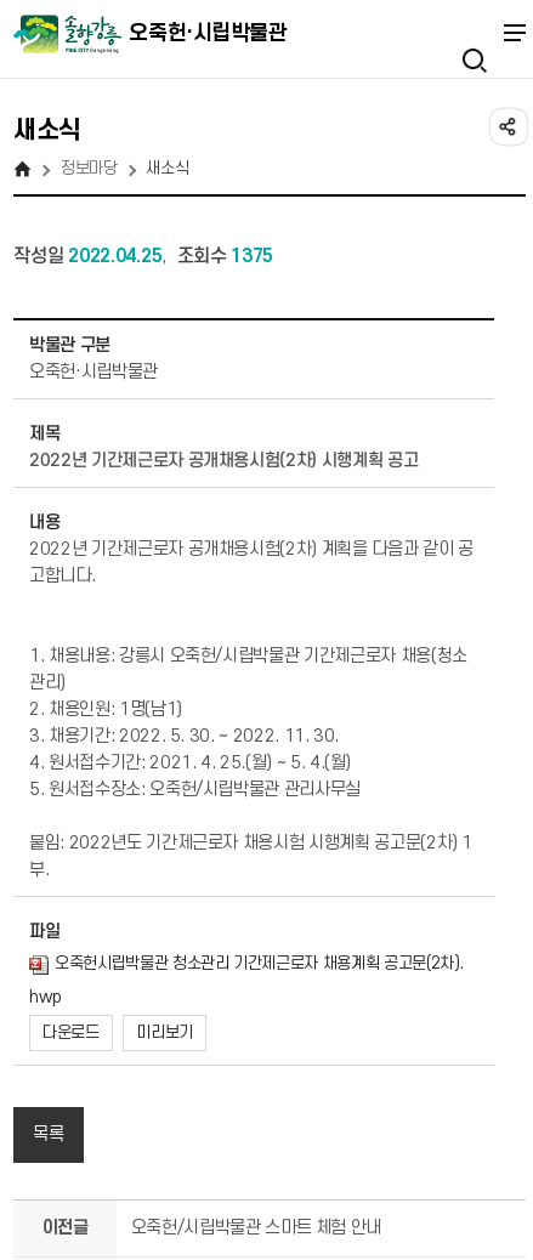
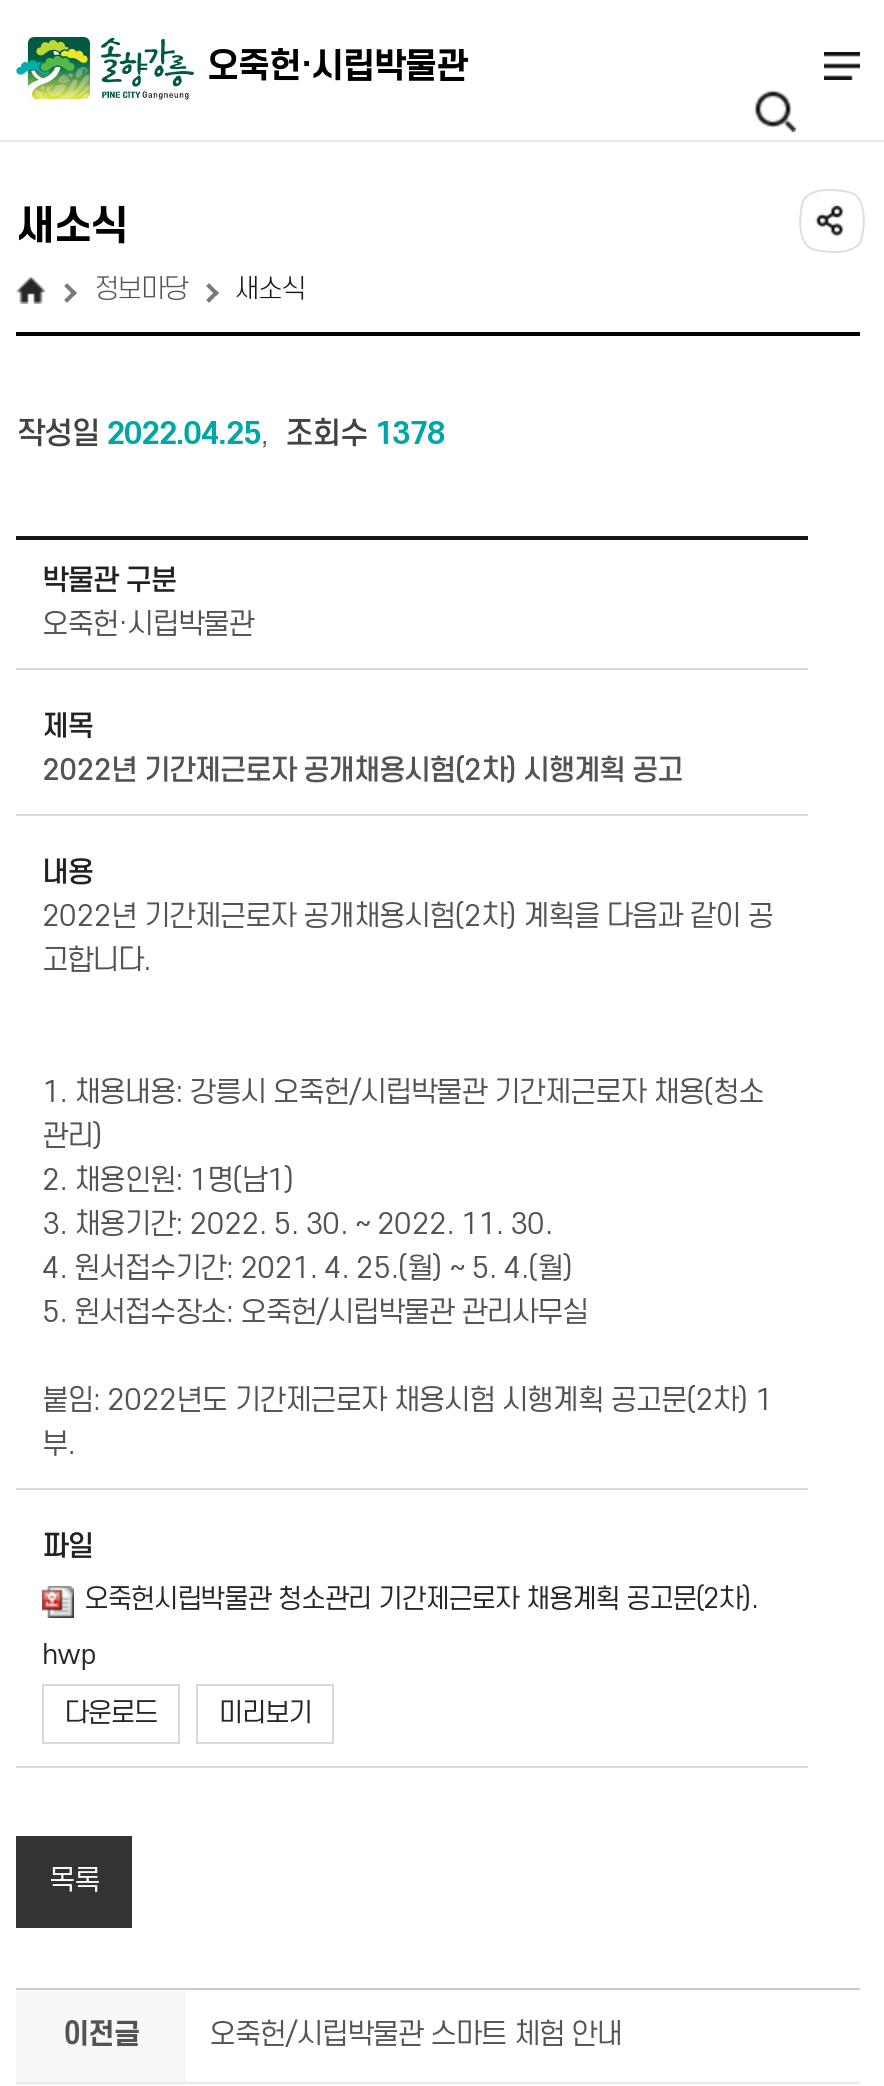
- 작성일 2022.04.25, 조회수 1375
+ 작성일 2022.04.25, 조회수 1378
